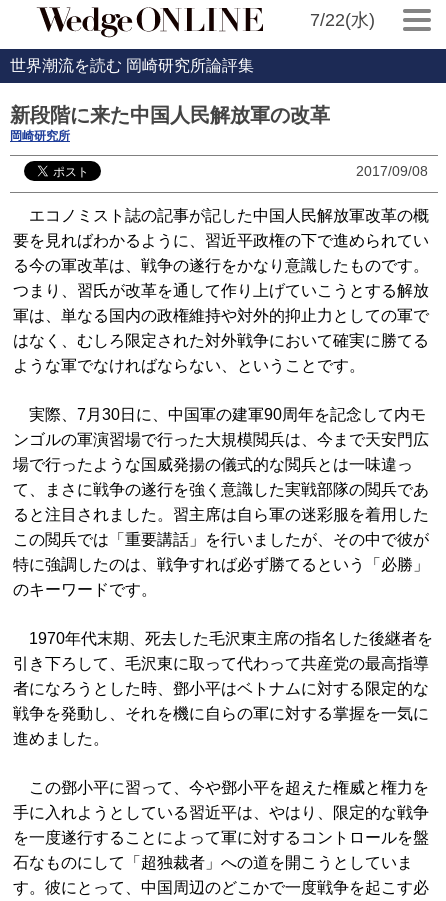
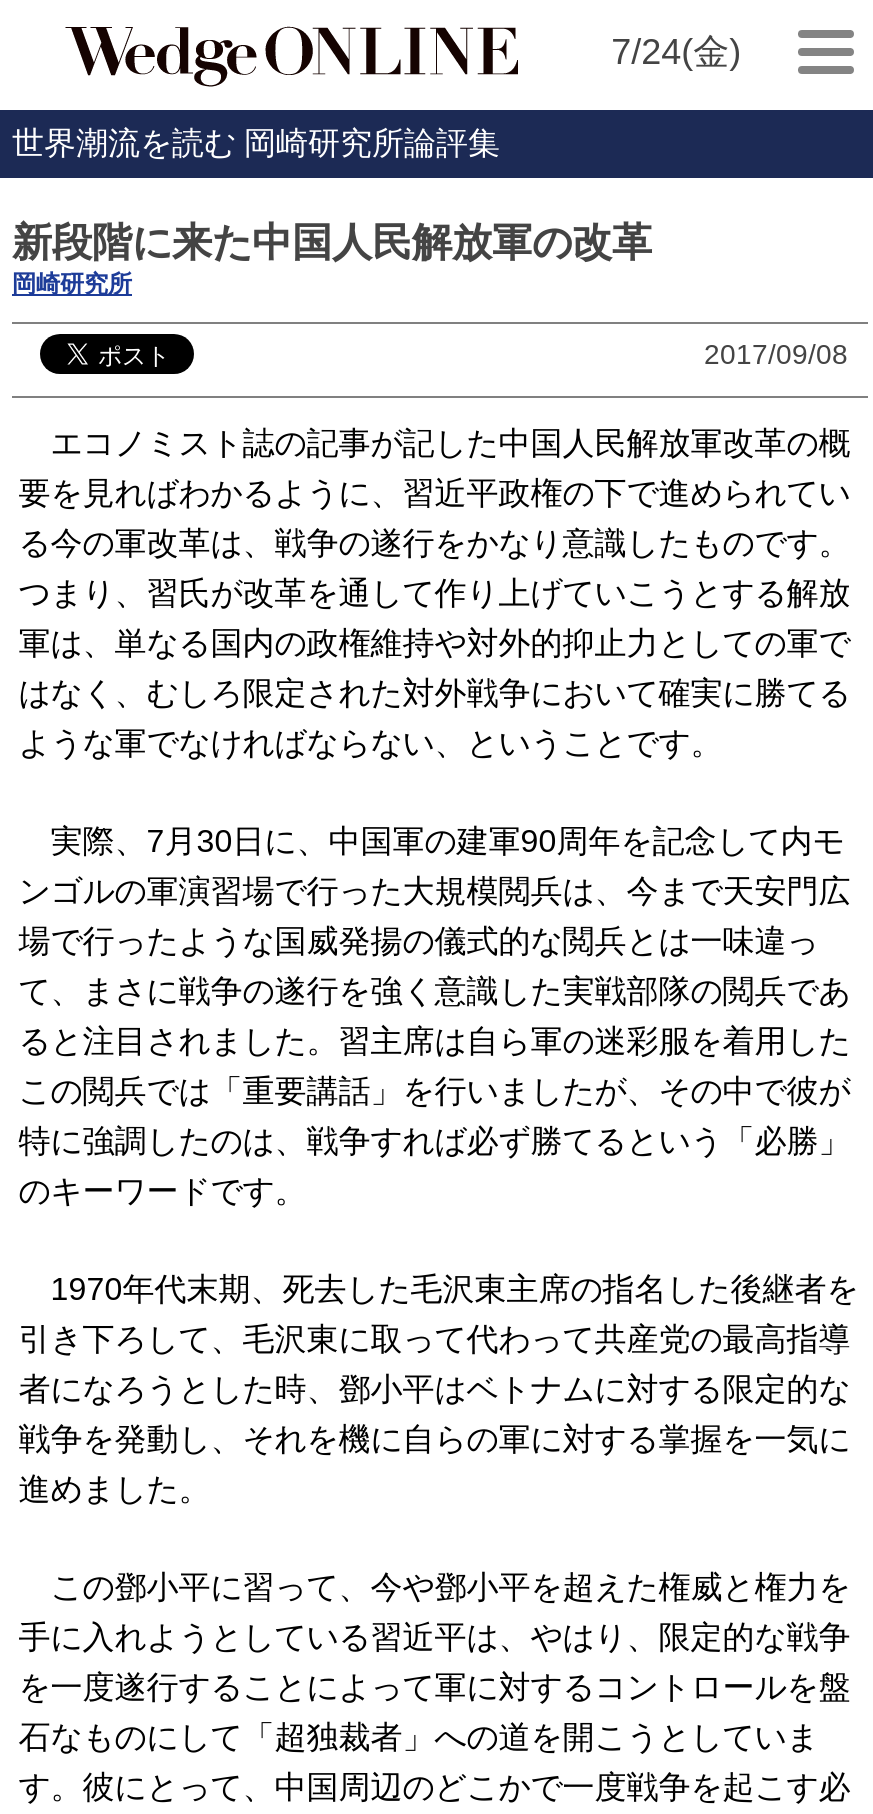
- 7/22(水)
+ 7/24(金)
